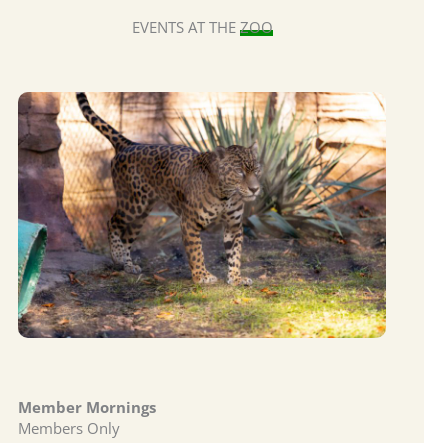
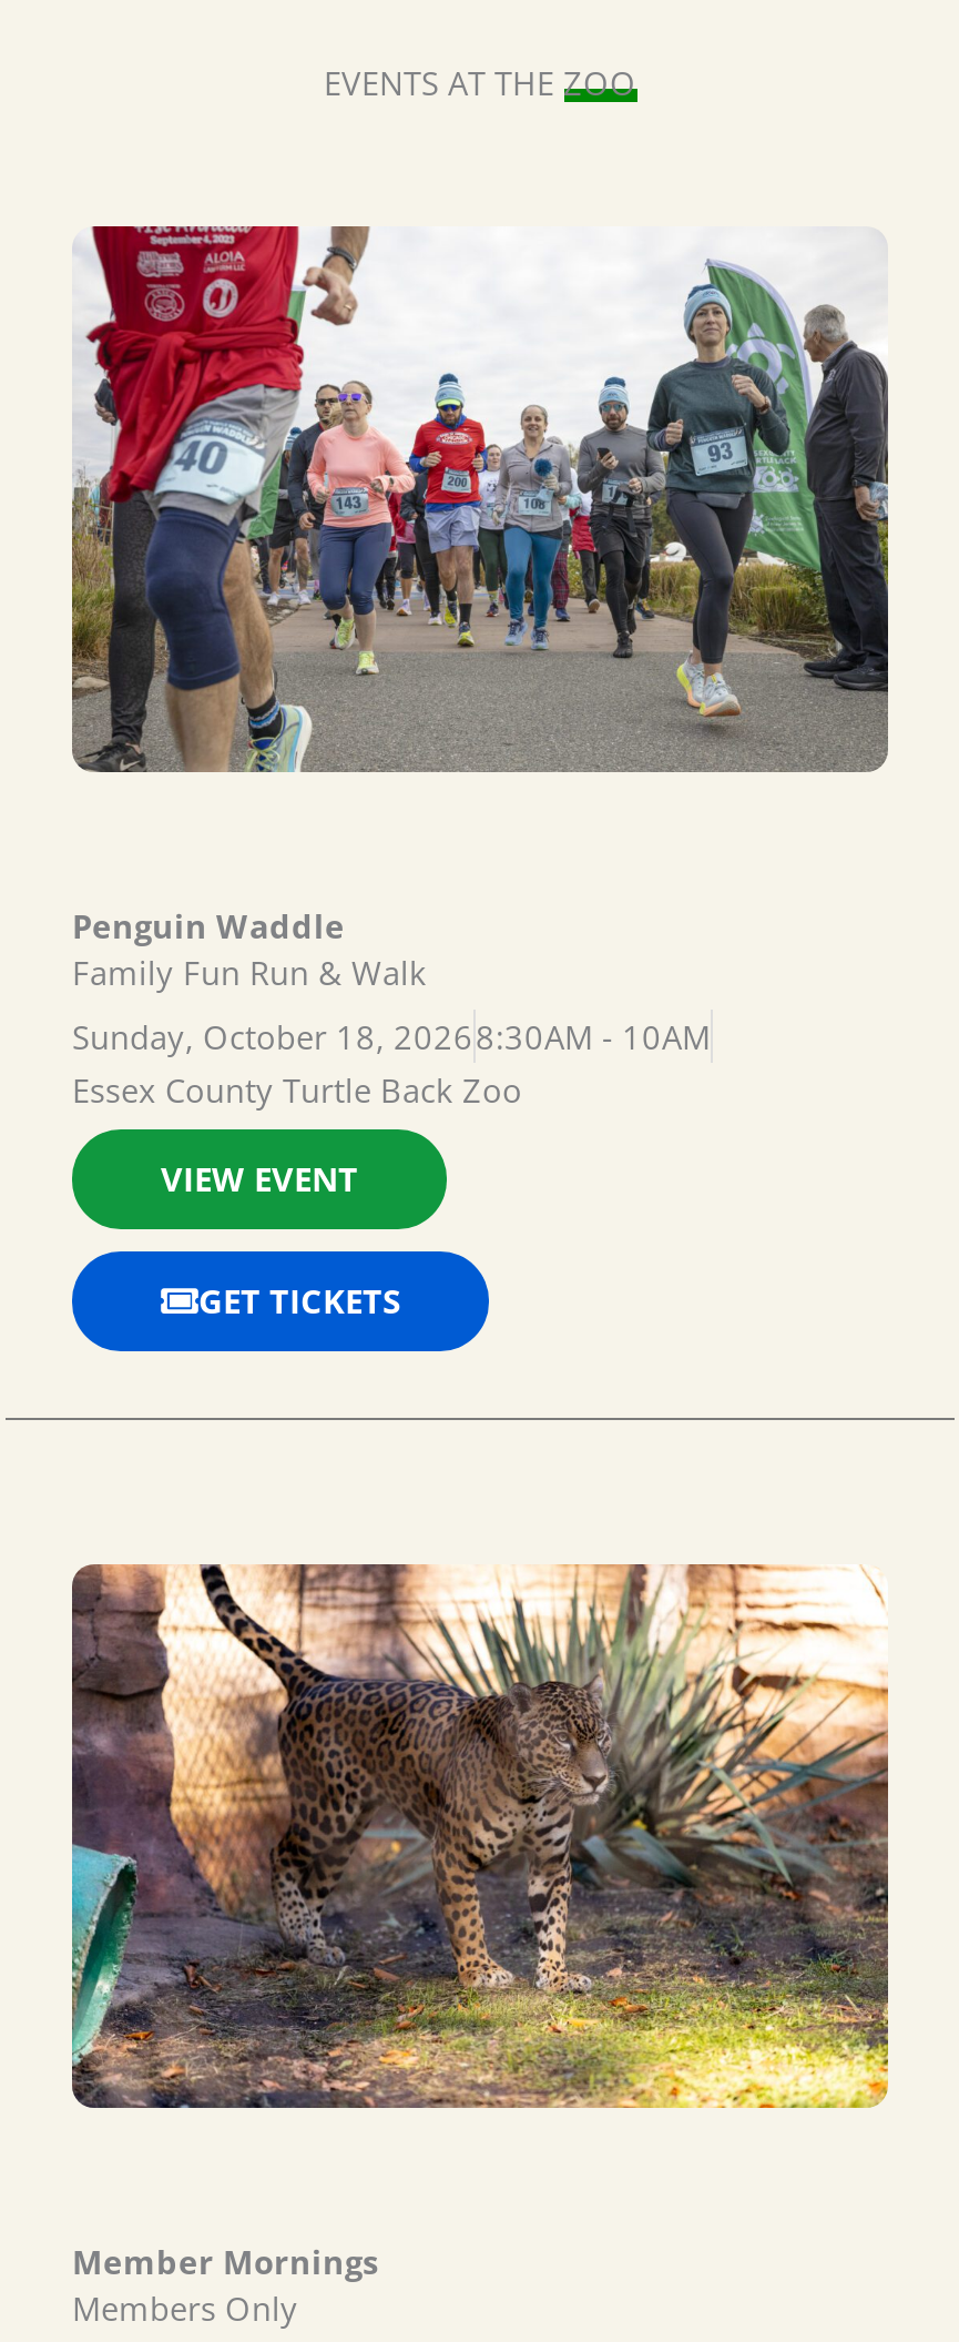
+ [image]

+ Penguin Waddle
+ Family Fun Run & Walk
+ Sunday, October 18, 20268:30AM - 10AM
+ Essex County Turtle Back Zoo
+ VIEW EVENT
+ GET TICKETS
